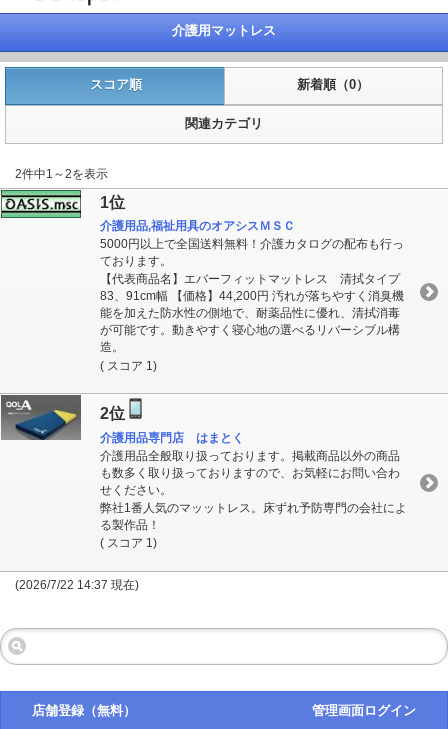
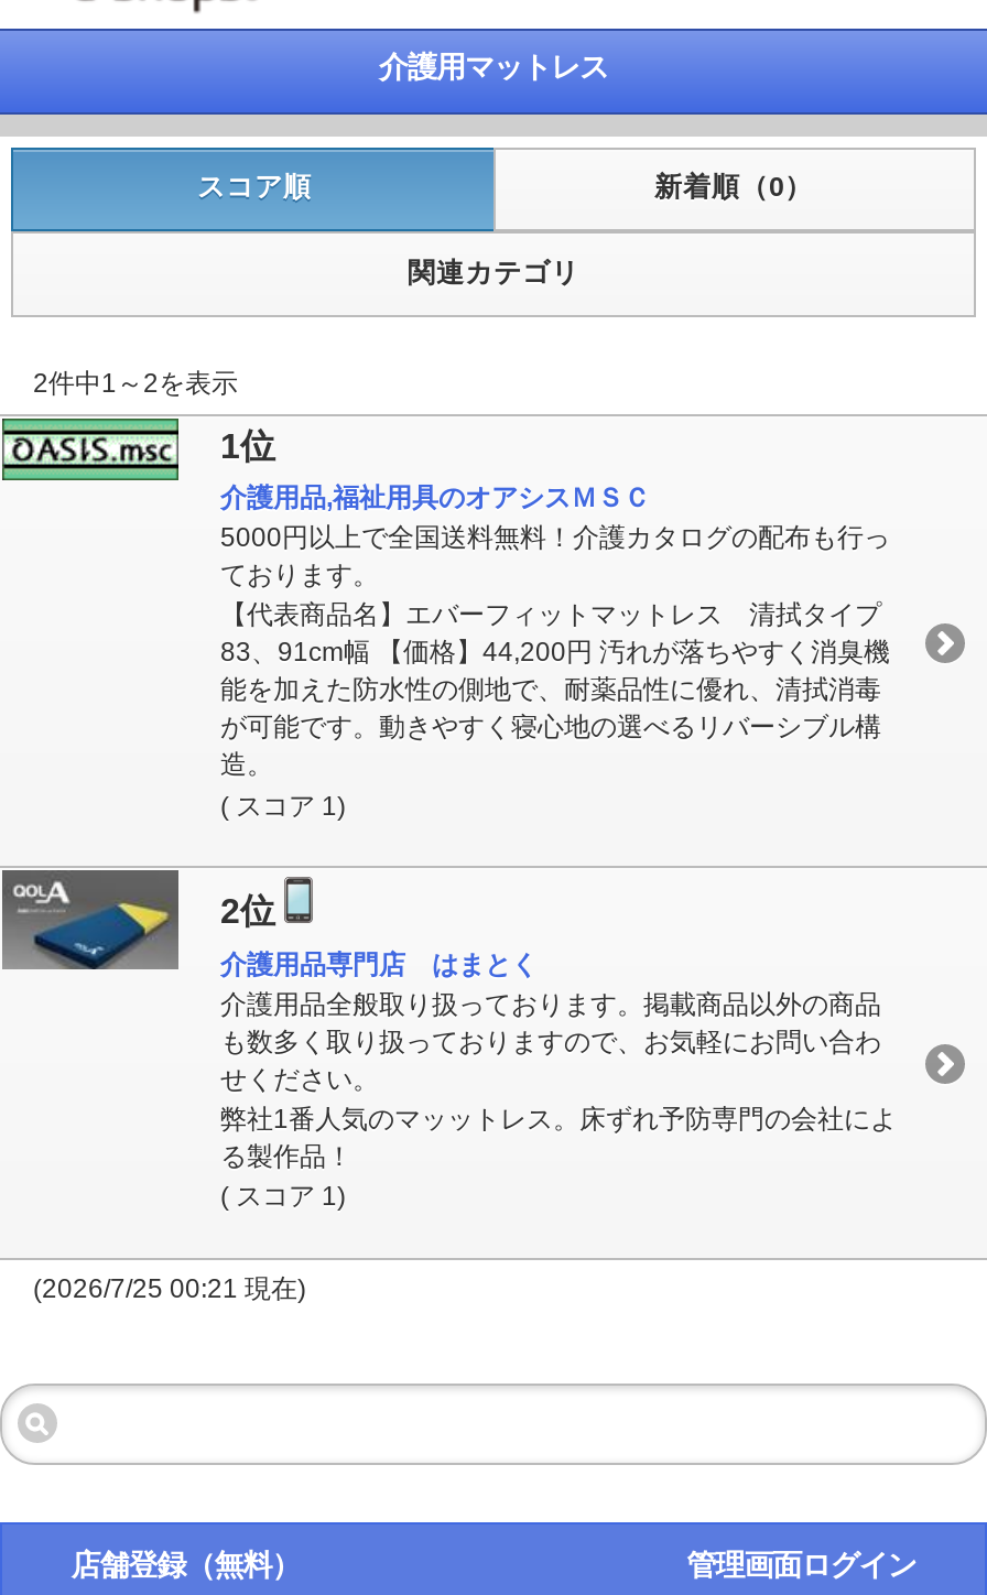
- (2026/7/22 14:37 現在)
+ (2026/7/25 00:21 現在)
